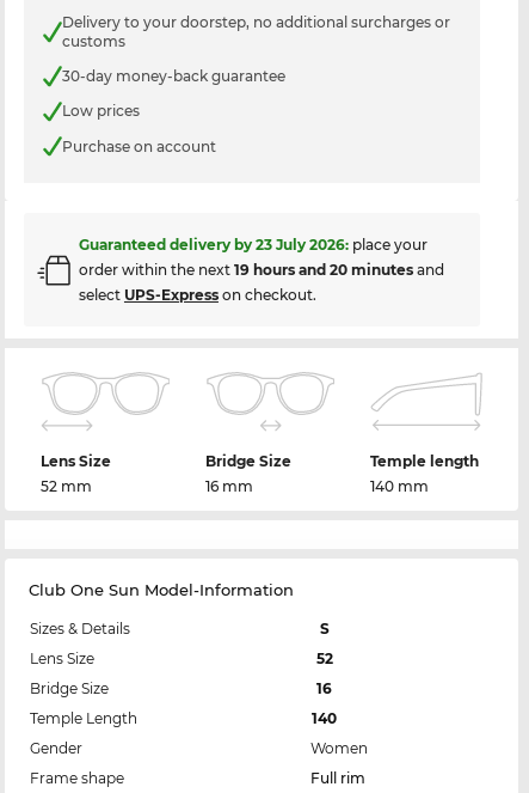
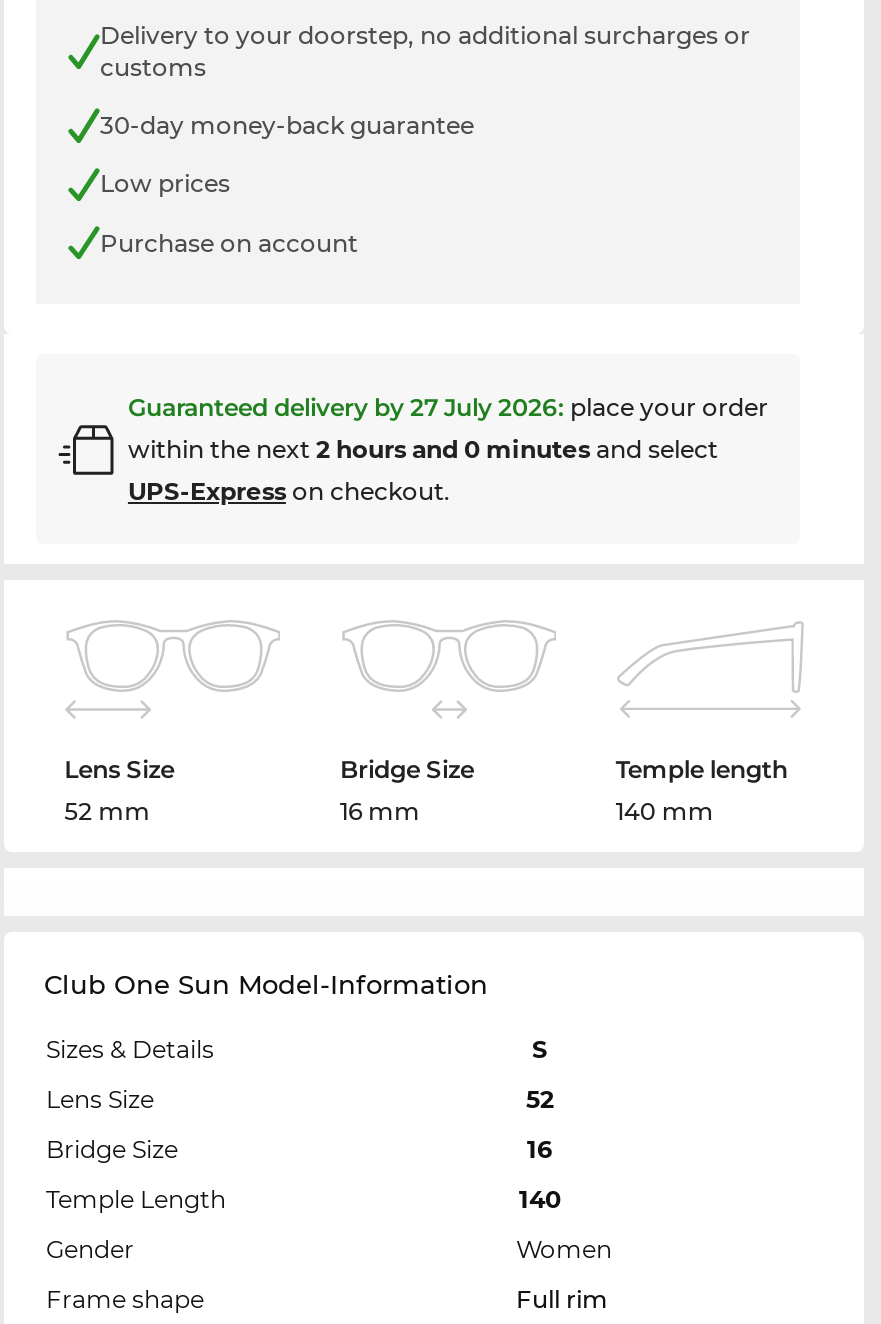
- Guaranteed delivery by 23 July 2026: place your
- order within the next 19 hours and 20 minutes and
- select UPS-Express on checkout.
+ Guaranteed delivery by 27 July 2026: place your order
+ within the next 2 hours and 0 minutes and select
+ UPS-Express on checkout.
